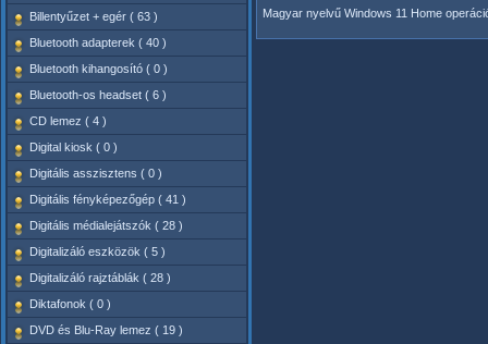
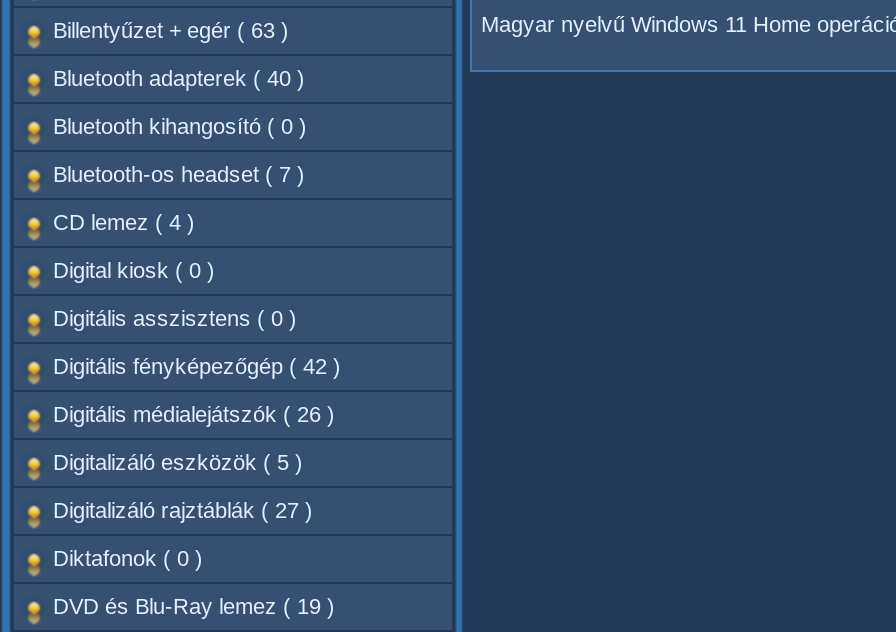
- Bluetooth-os headset ( 6 )
+ Bluetooth-os headset ( 7 )

- Digitális fényképezőgép ( 41 )
+ Digitális fényképezőgép ( 42 )

- Digitális médialejátszók ( 28 )
+ Digitális médialejátszók ( 26 )

- Digitalizáló rajztáblák ( 28 )
+ Digitalizáló rajztáblák ( 27 )
